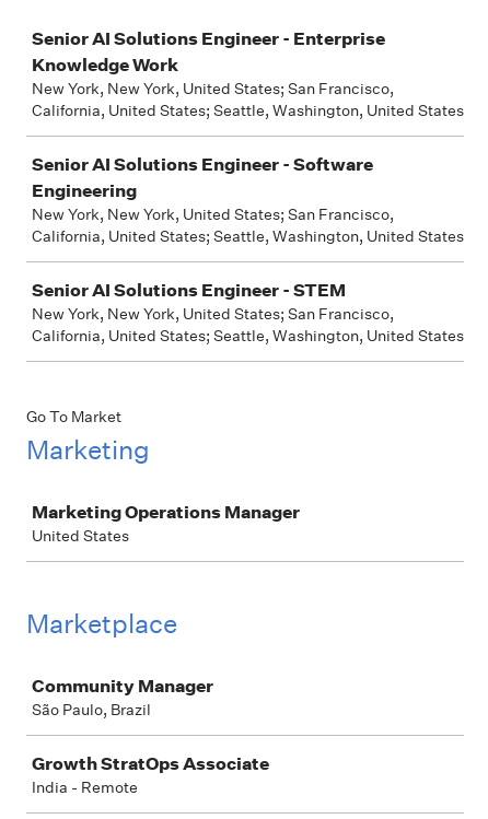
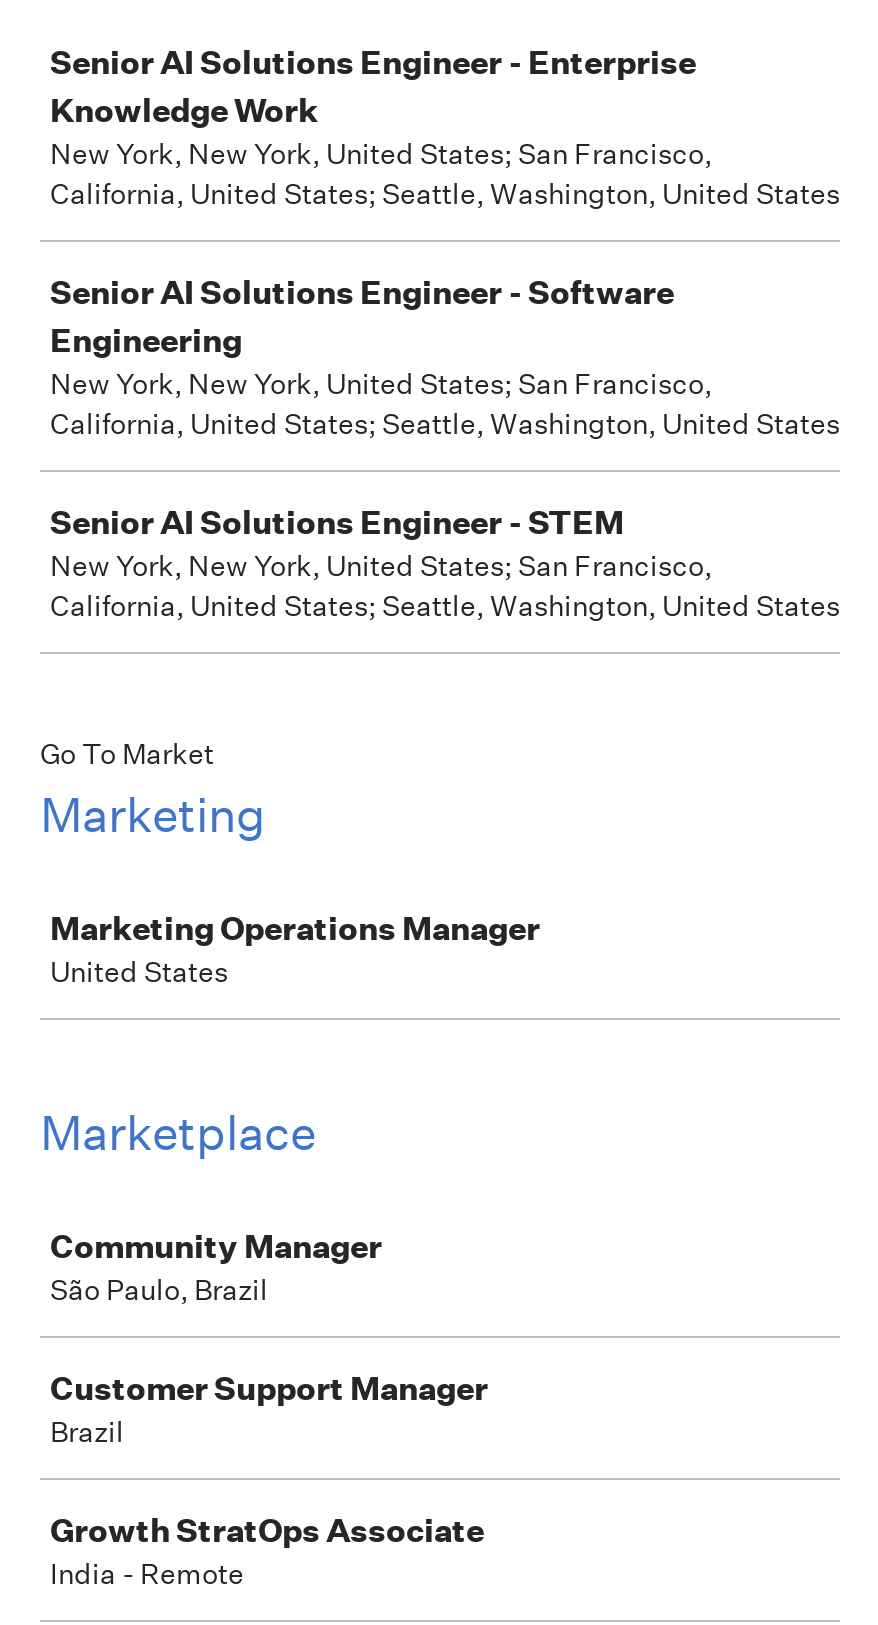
+ Customer Support Manager
+ Brazil
